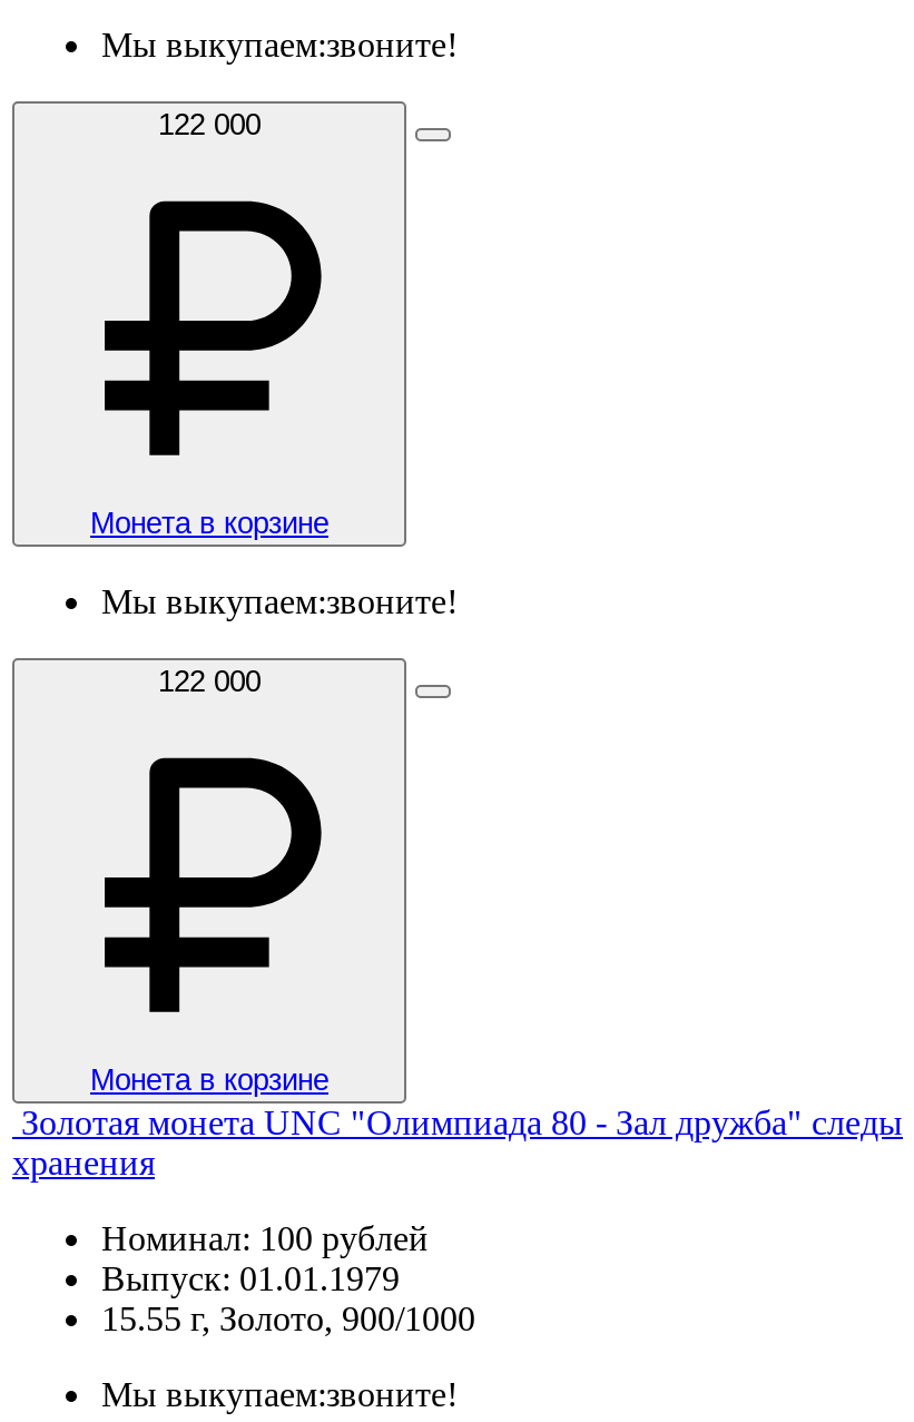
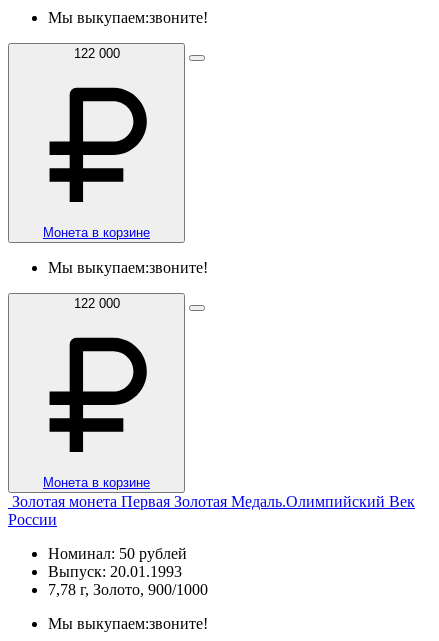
- Золотая монета UNC "Олимпиада 80 - Зал дружба" следы
- хранения
+ Золотая монета Первая Золотая Медаль.Олимпийский Век
+ России

- Номинал: 100 рублей
- Выпуск: 01.01.1979
- 15.55 г, Золото, 900/1000
+ Номинал: 50 рублей
+ Выпуск: 20.01.1993
+ 7,78 г, Золото, 900/1000
